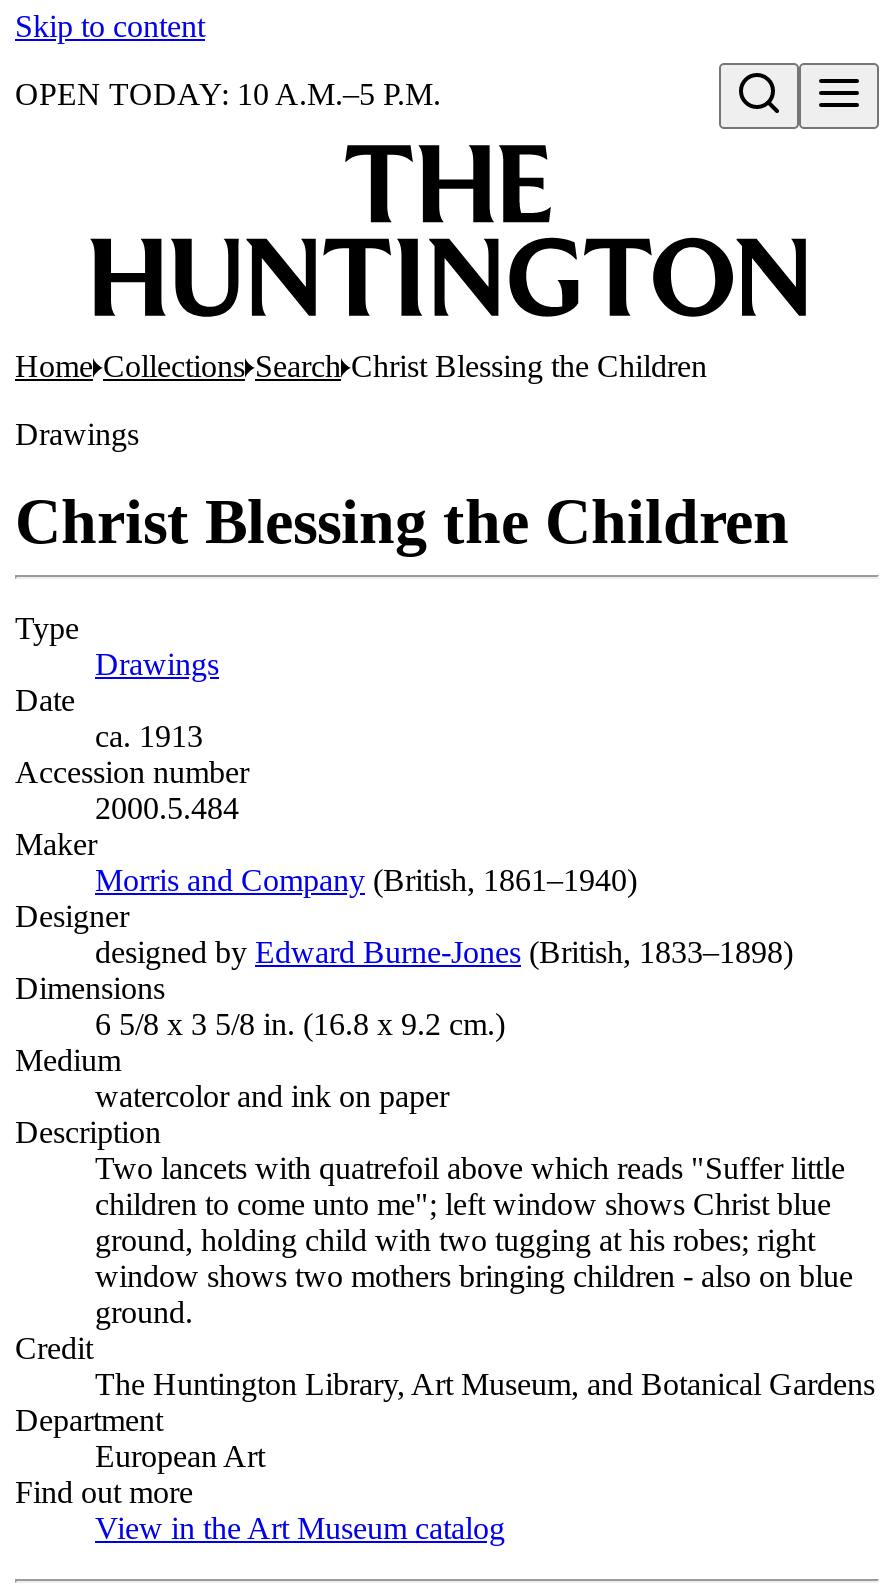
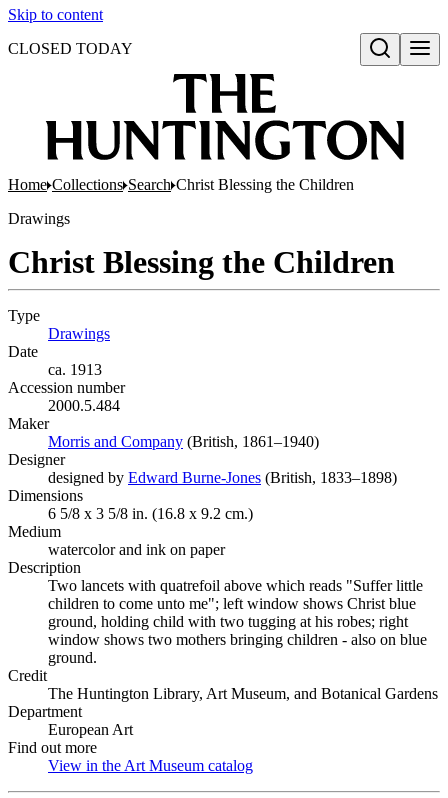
- OPEN TODAY: 10 A.M.–5 P.M.
+ CLOSED TODAY
